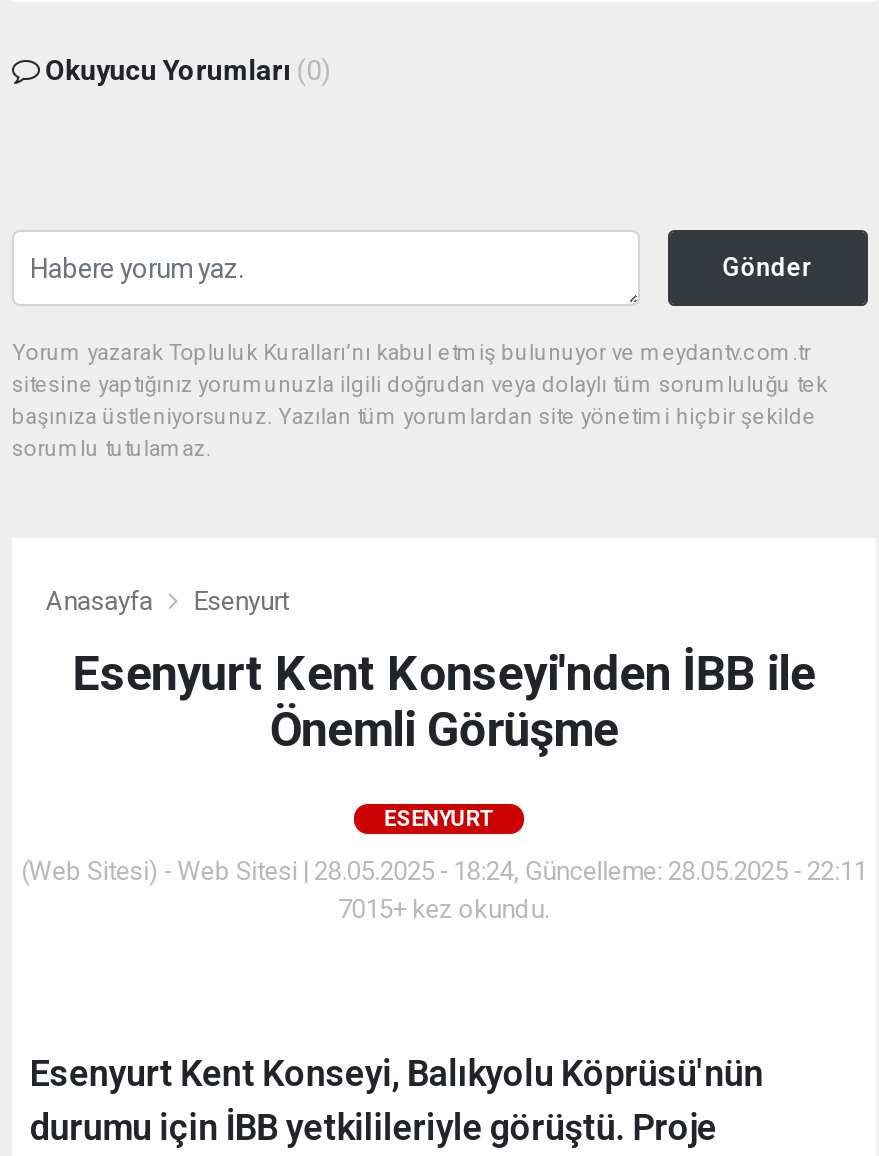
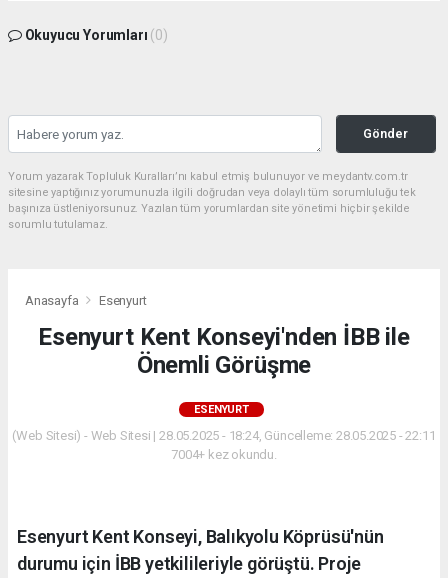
- 7015+ kez okundu.
+ 7004+ kez okundu.
